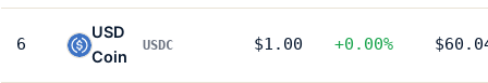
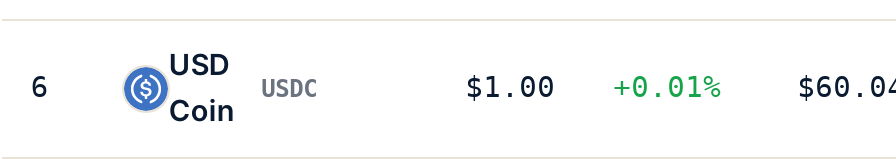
- $1.00 +0.00%
+ $1.00 +0.01%
